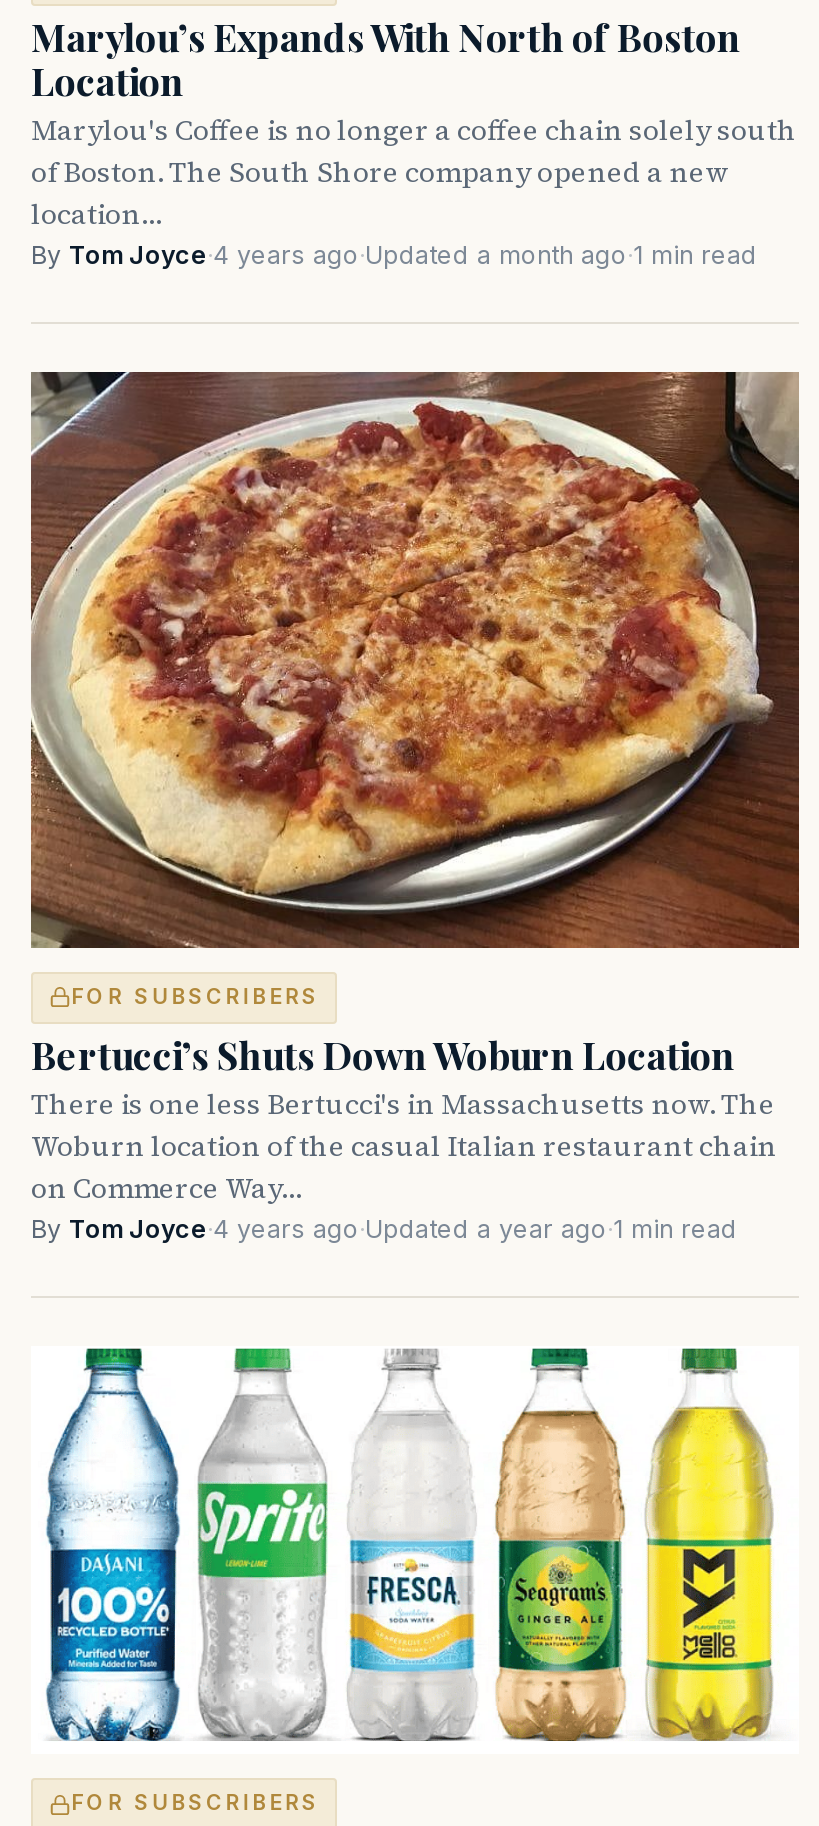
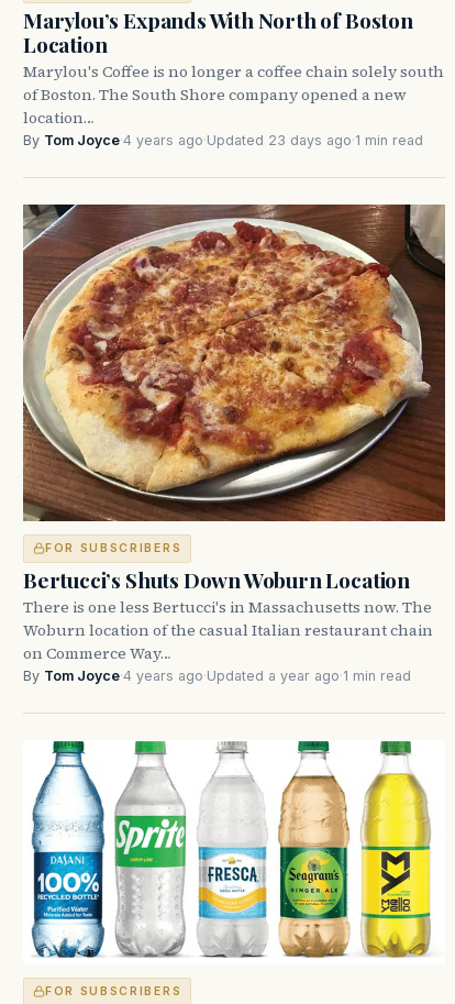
- By Tom Joyce · 4 years ago · Updated a month ago · 1 min read
+ By Tom Joyce · 4 years ago · Updated 23 days ago · 1 min read
